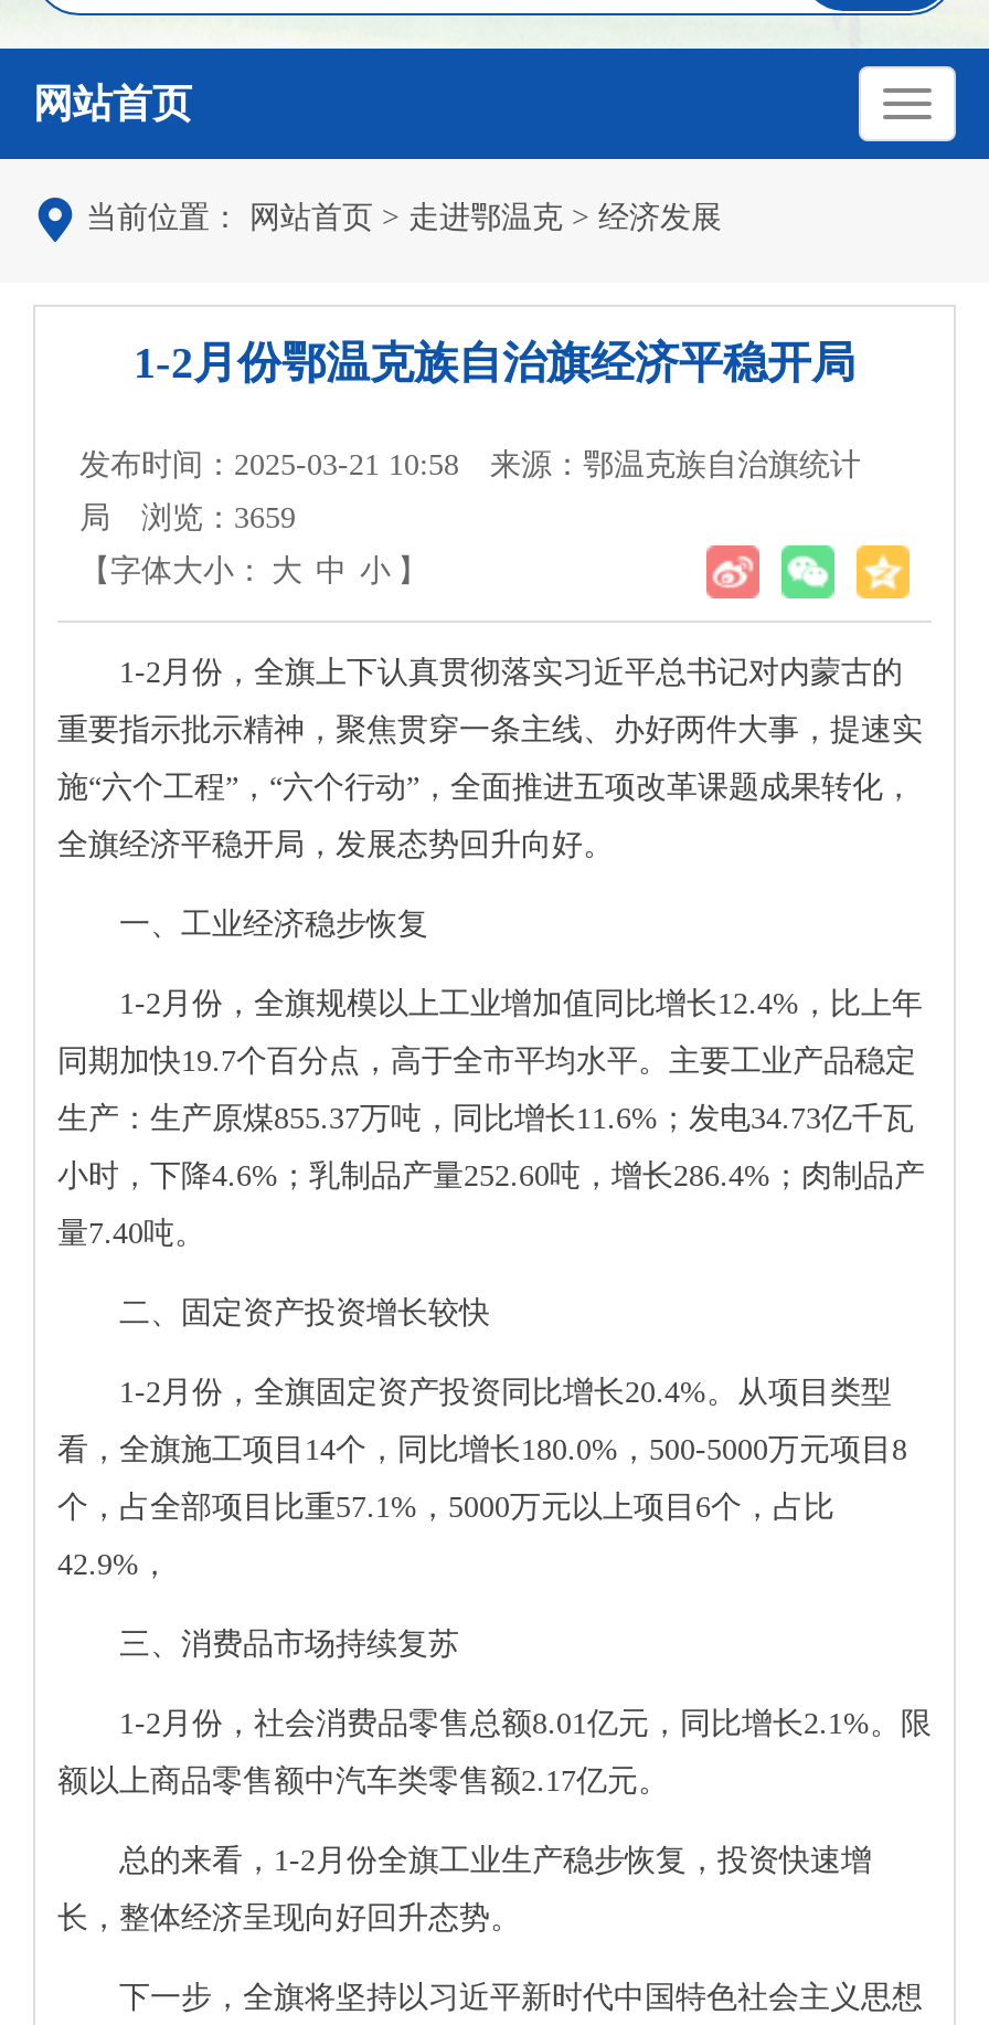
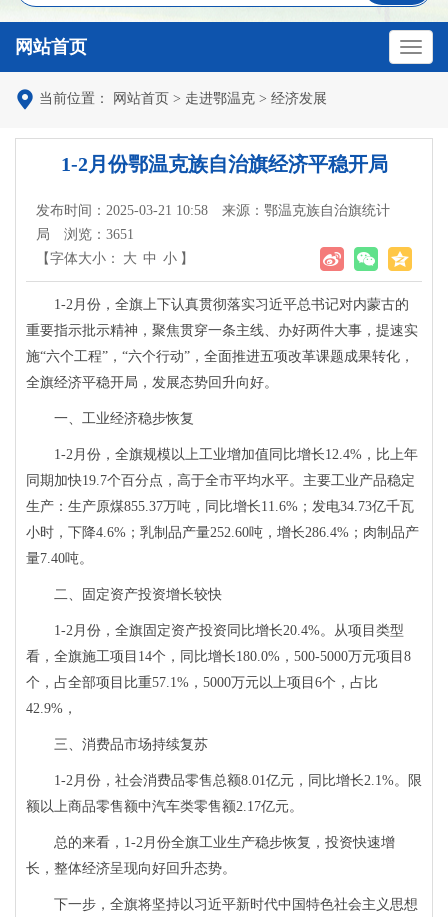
- 局 浏览：3659
+ 局 浏览：3651
